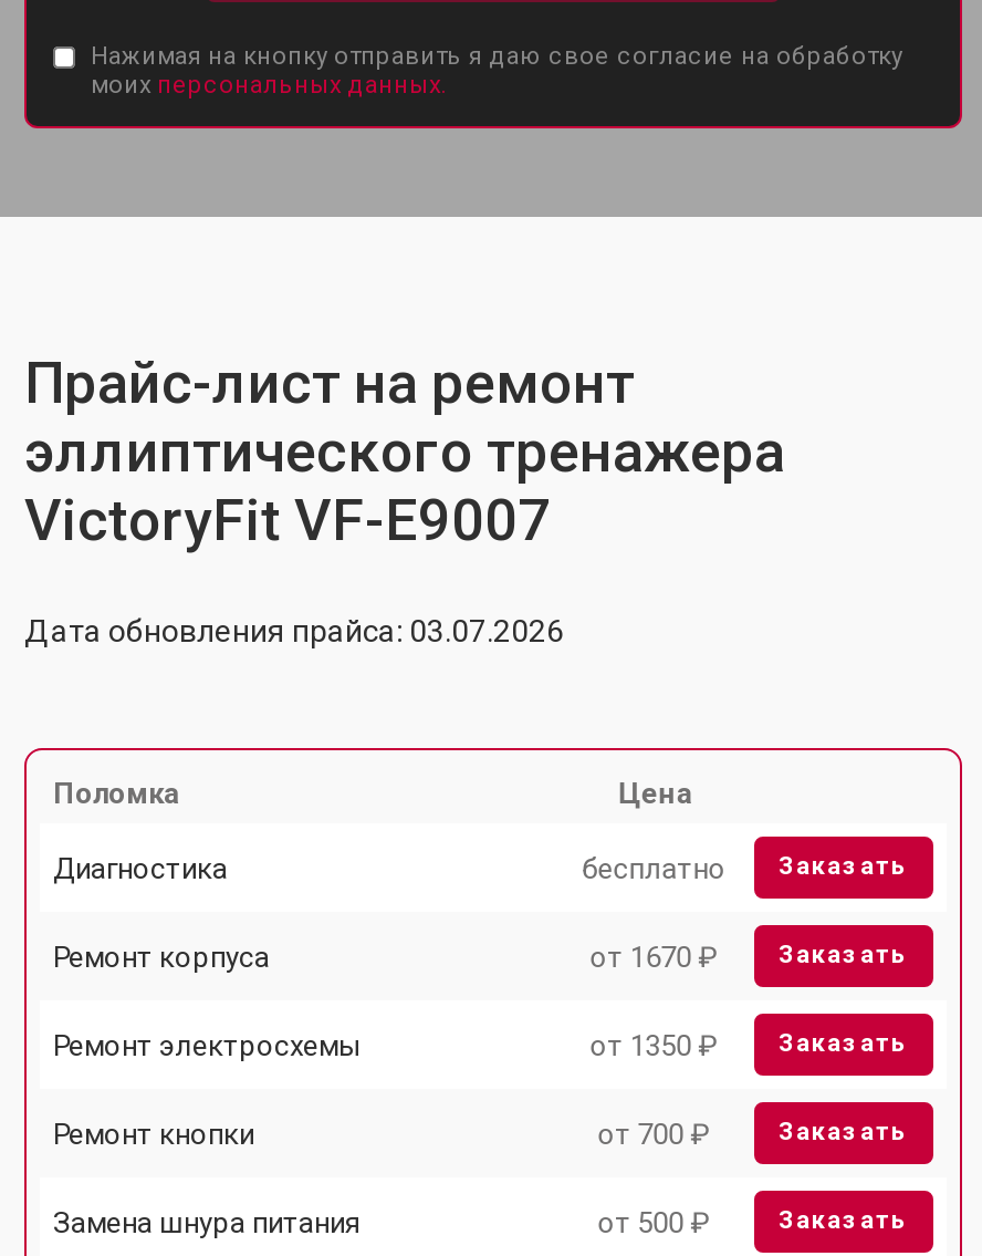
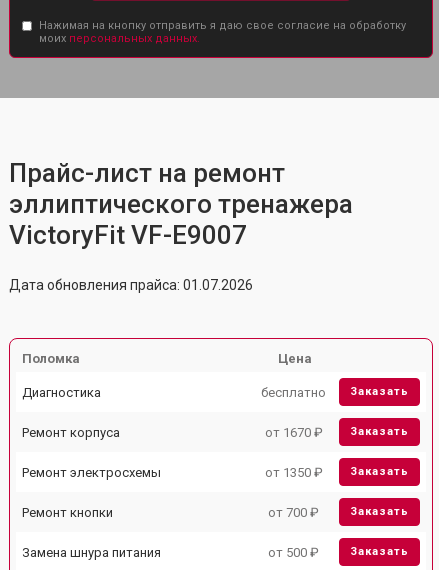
- Дата обновления прайса: 03.07.2026
+ Дата обновления прайса: 01.07.2026
